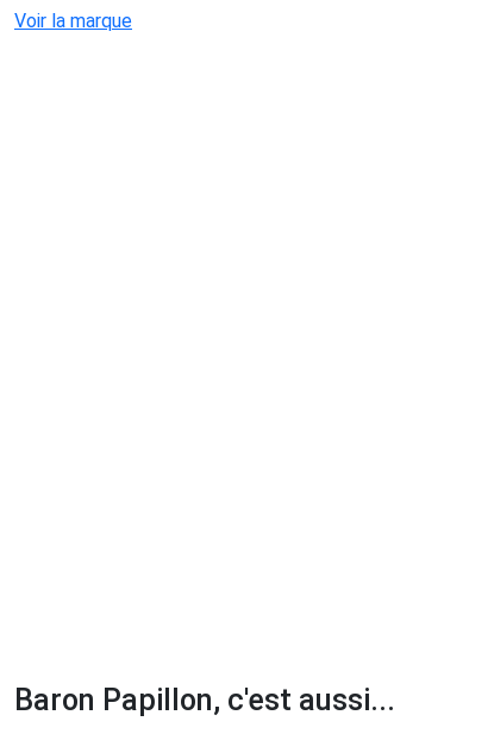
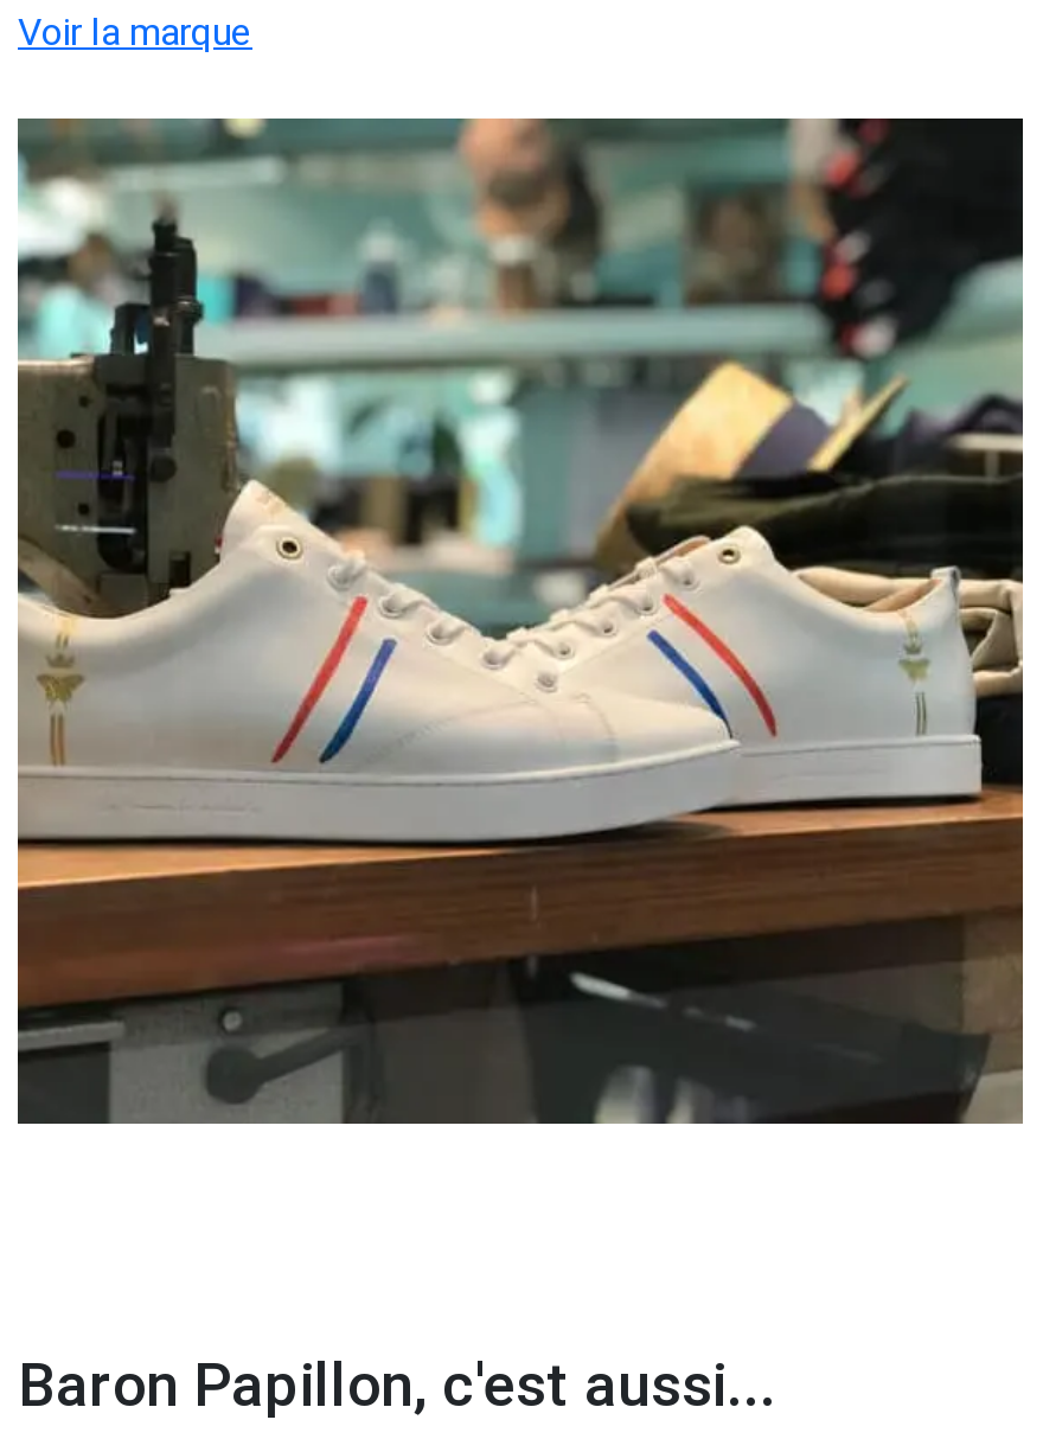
+ [image]
